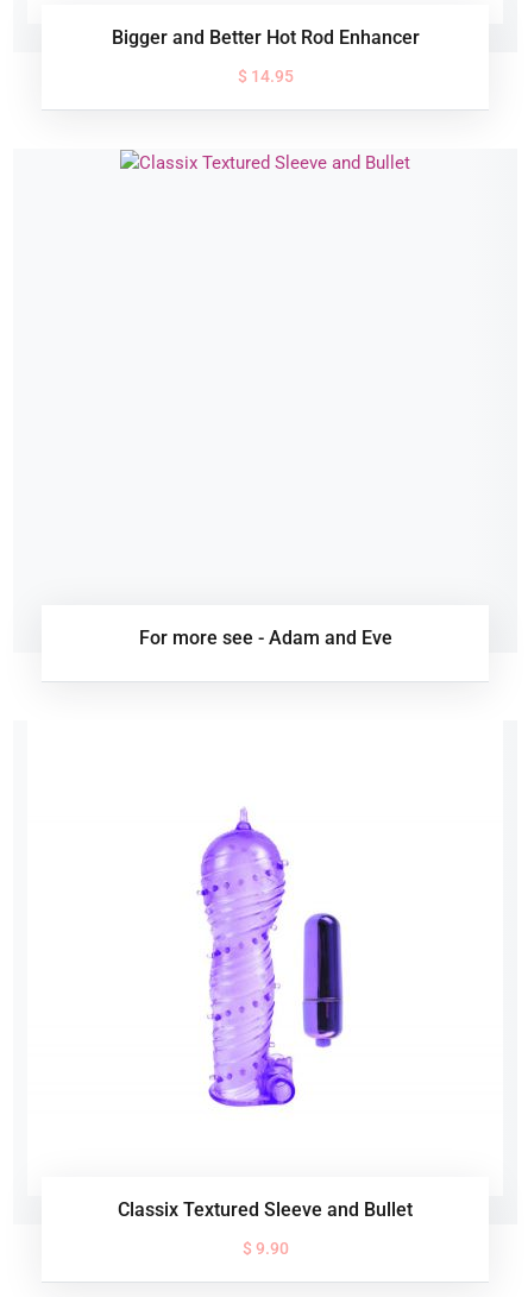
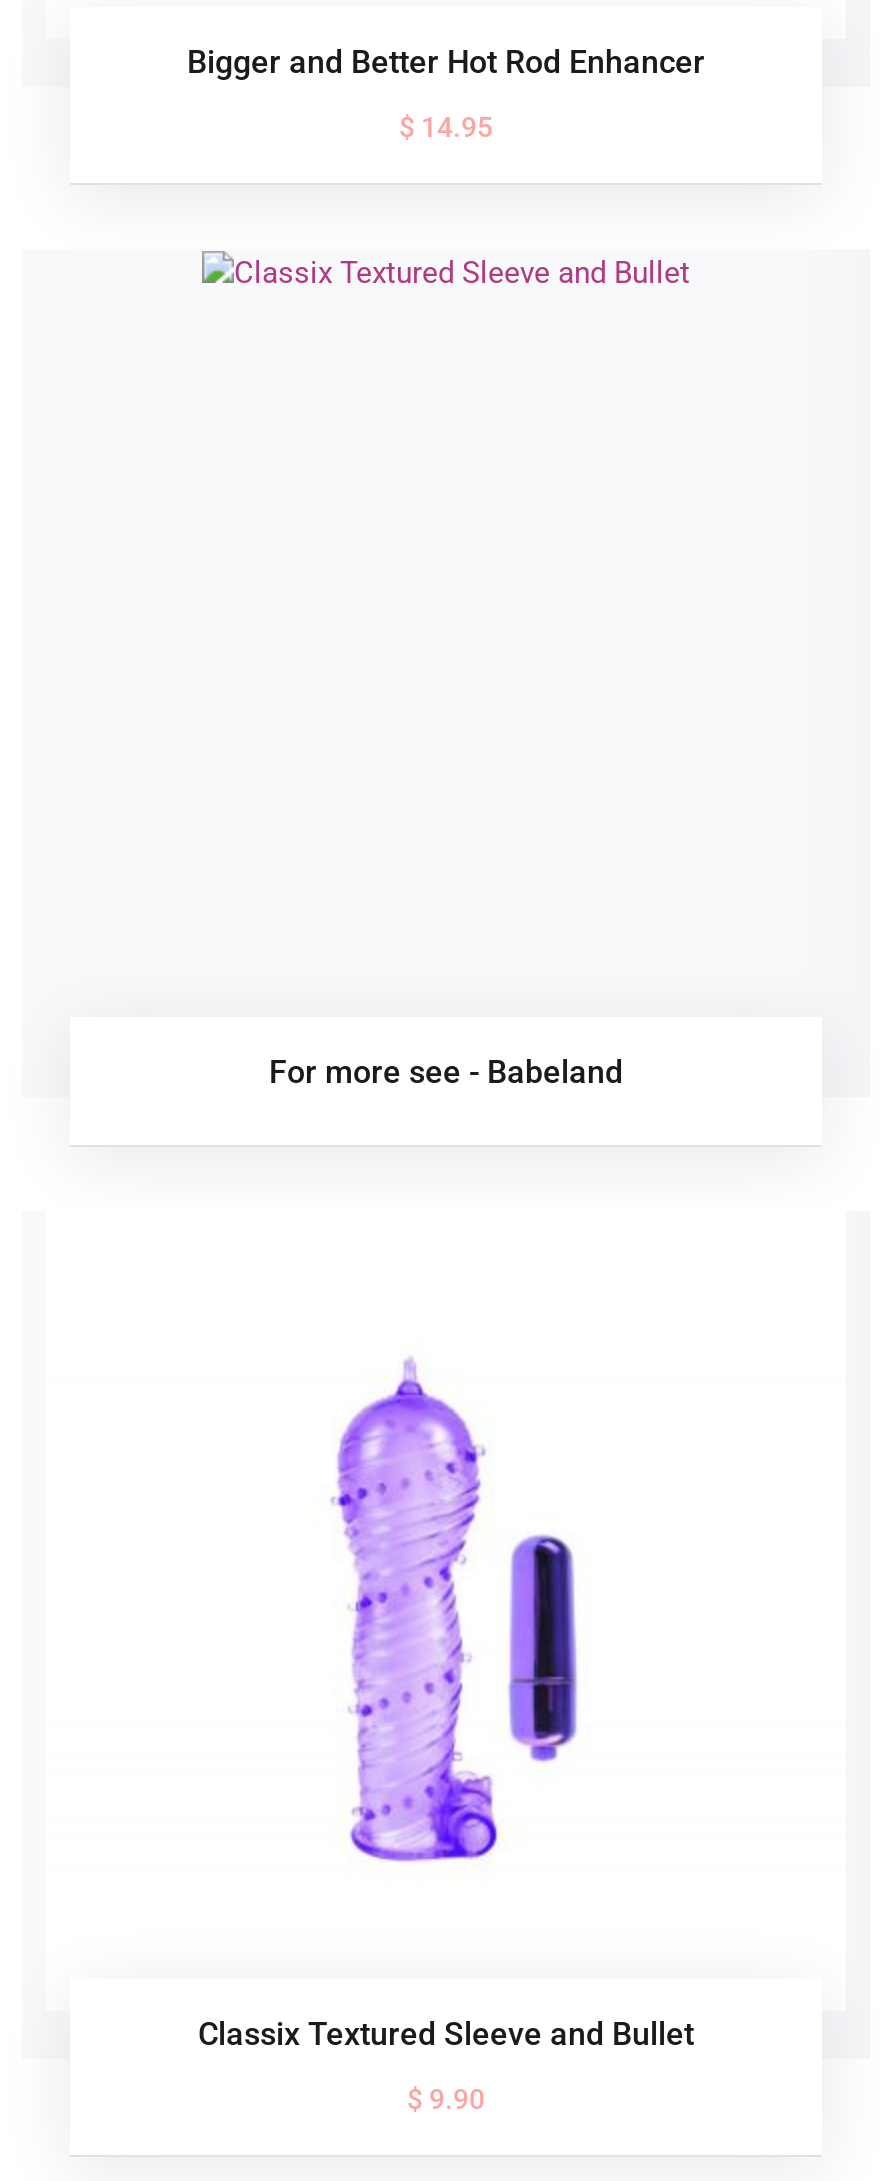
- For more see - Adam and Eve
+ For more see - Babeland
